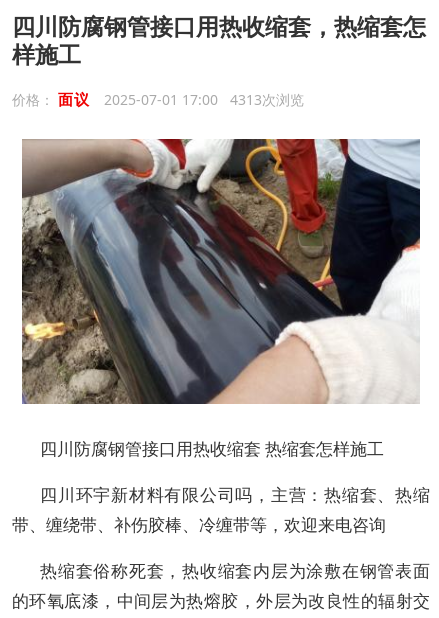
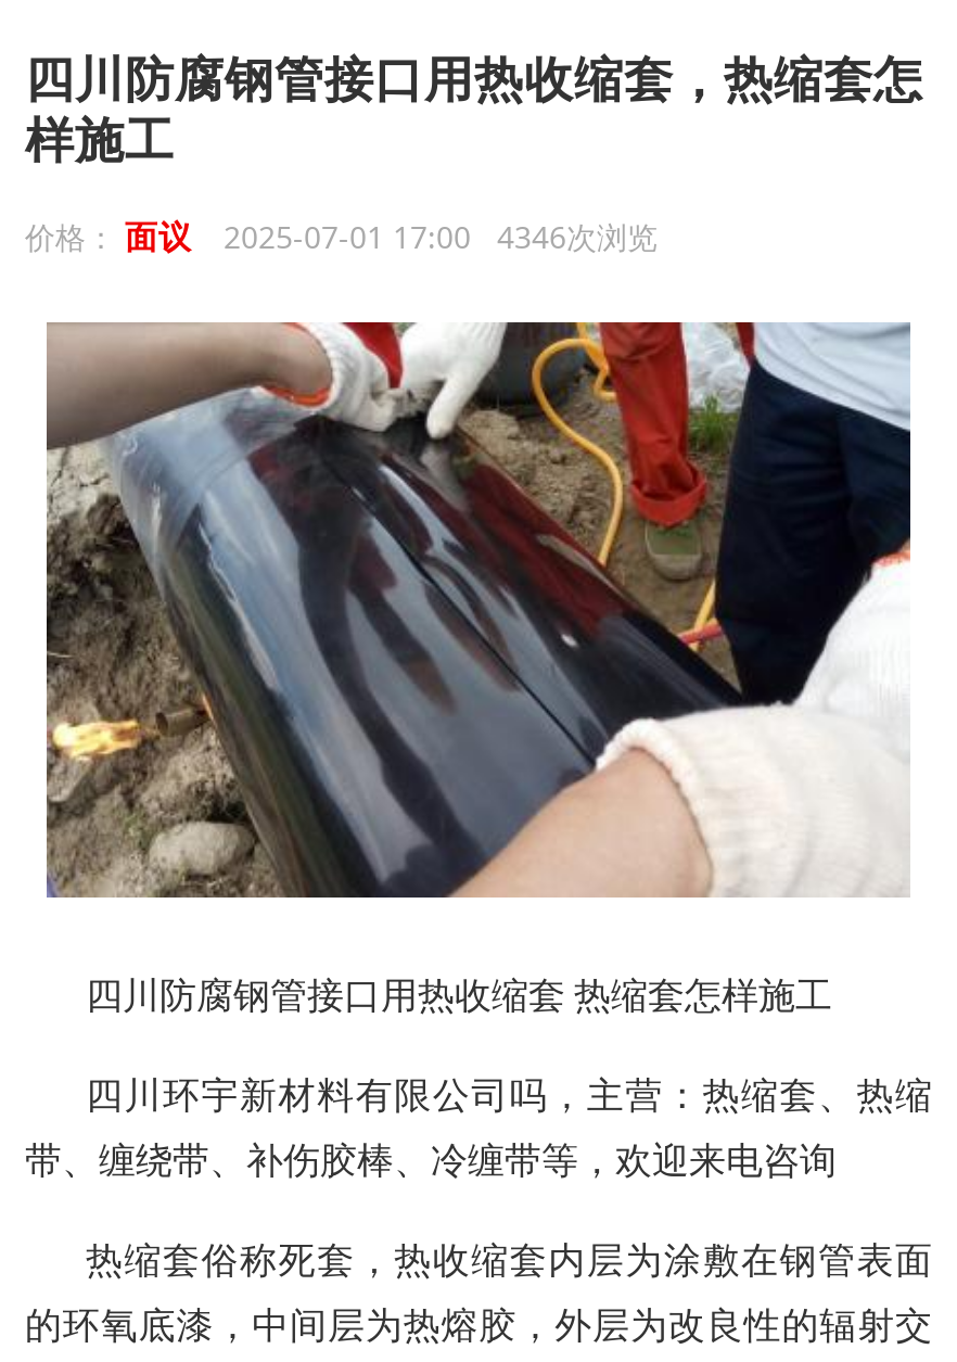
- 价格：面议 2025-07-01 17:00 4313次浏览
+ 价格：面议 2025-07-01 17:00 4346次浏览
